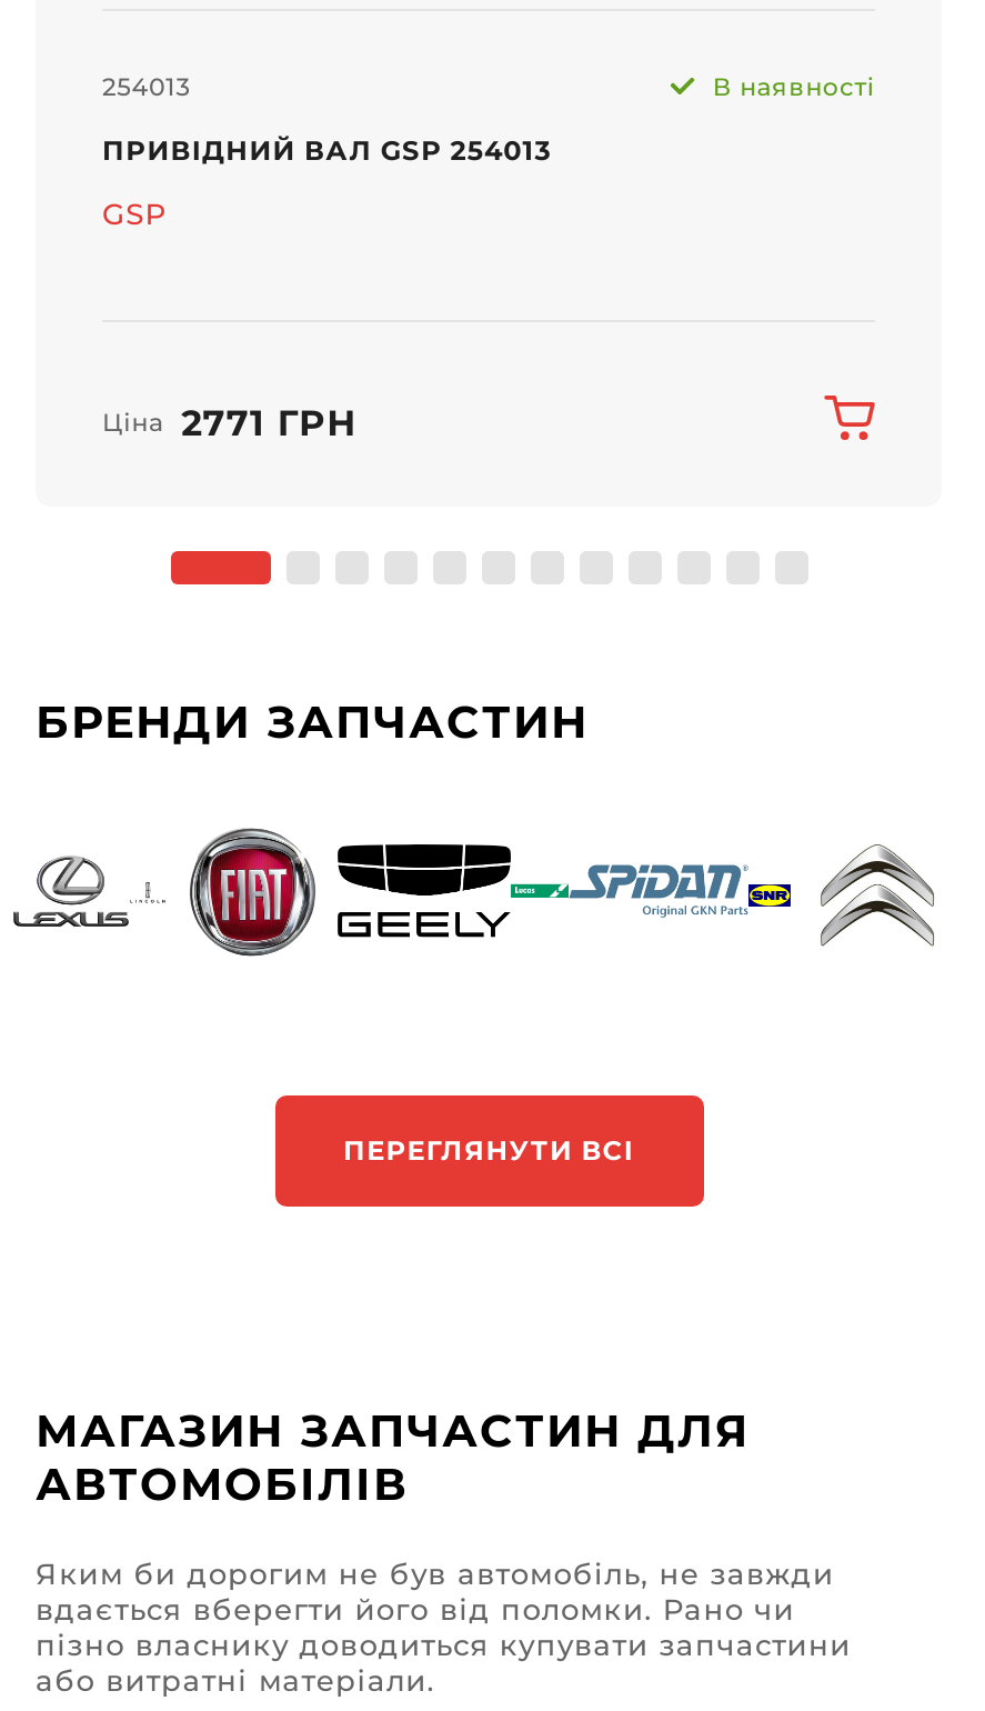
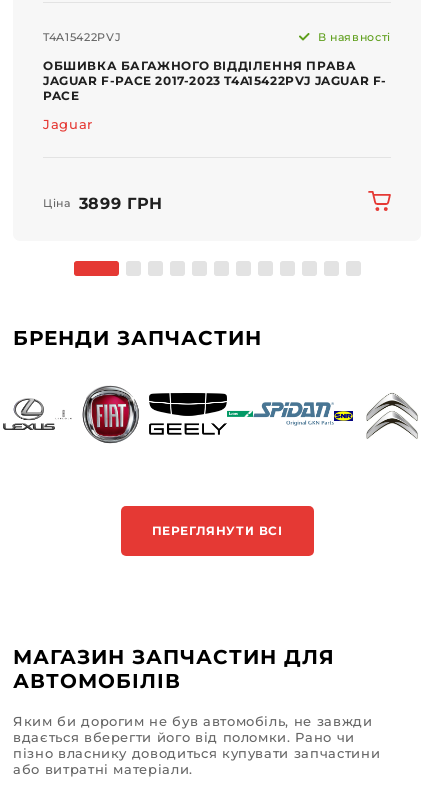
- 254013
+ T4A15422PVJ

- ПРИВІДНИЙ ВАЛ GSP 254013
+ ОБШИВКА БАГАЖНОГО ВІДДІЛЕННЯ ПРАВА
+ JAGUAR F-PACE 2017-2023 T4A15422PVJ JAGUAR F-
+ PACE

- GSP
+ Jaguar

- Ціна 2771 ГРН
+ Ціна 3899 ГРН
